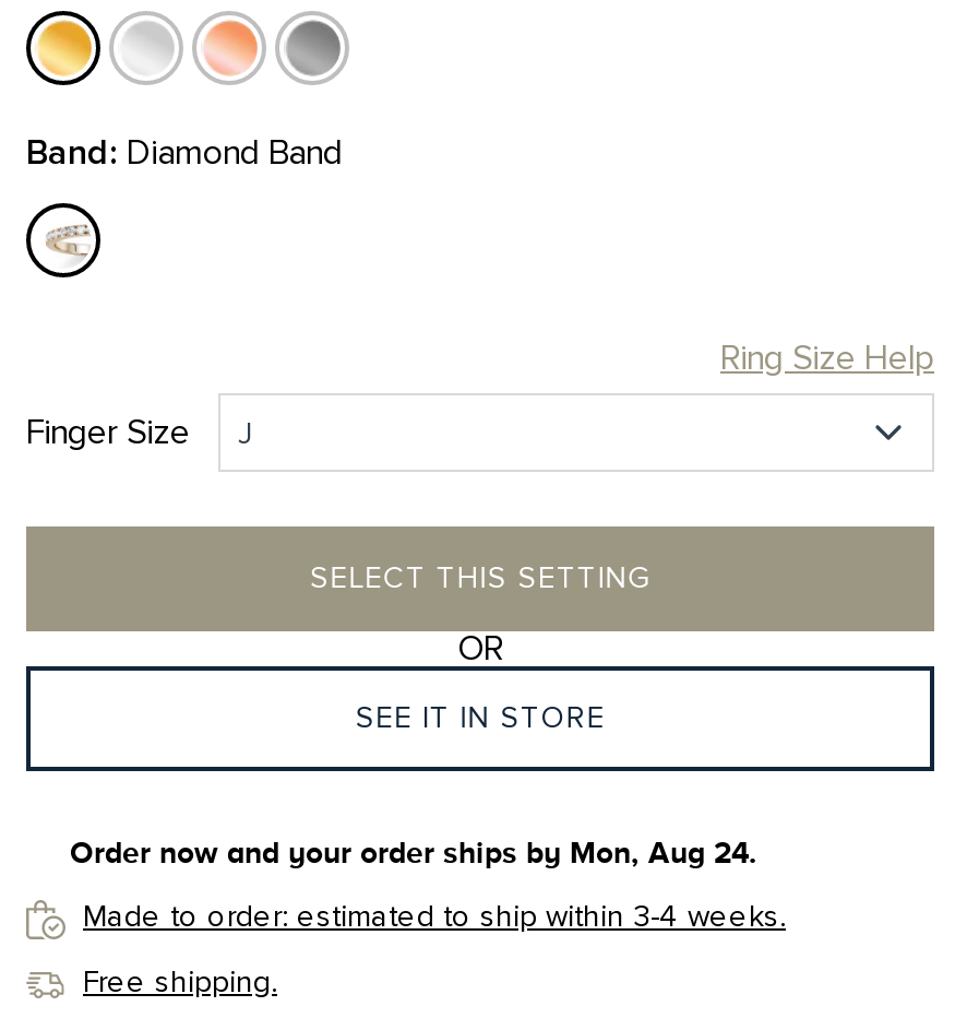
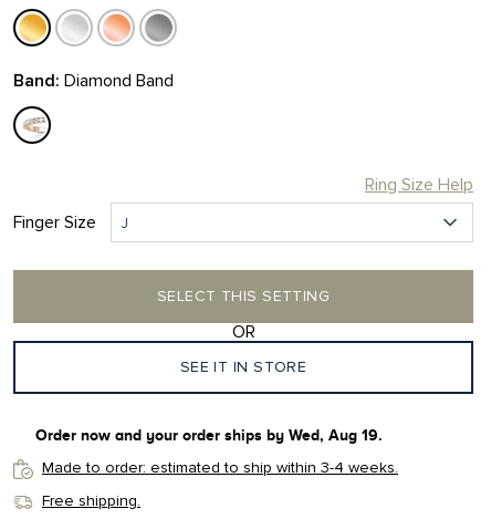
- Order now and your order ships by Mon, Aug 24.
+ Order now and your order ships by Wed, Aug 19.
